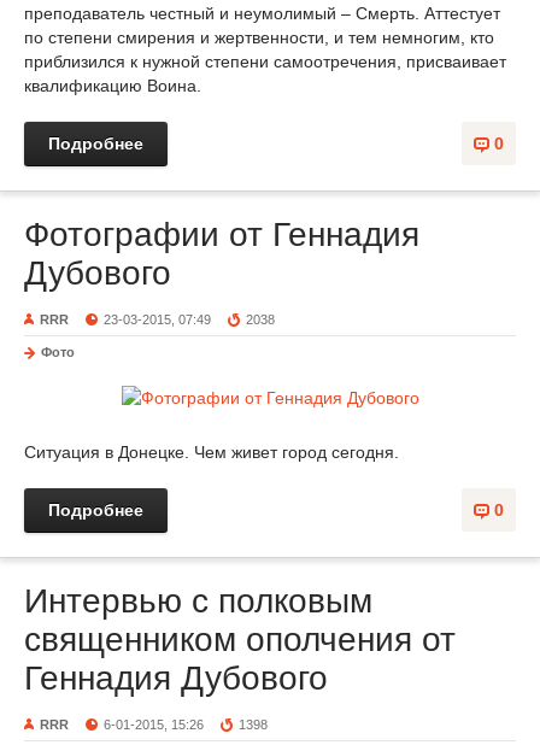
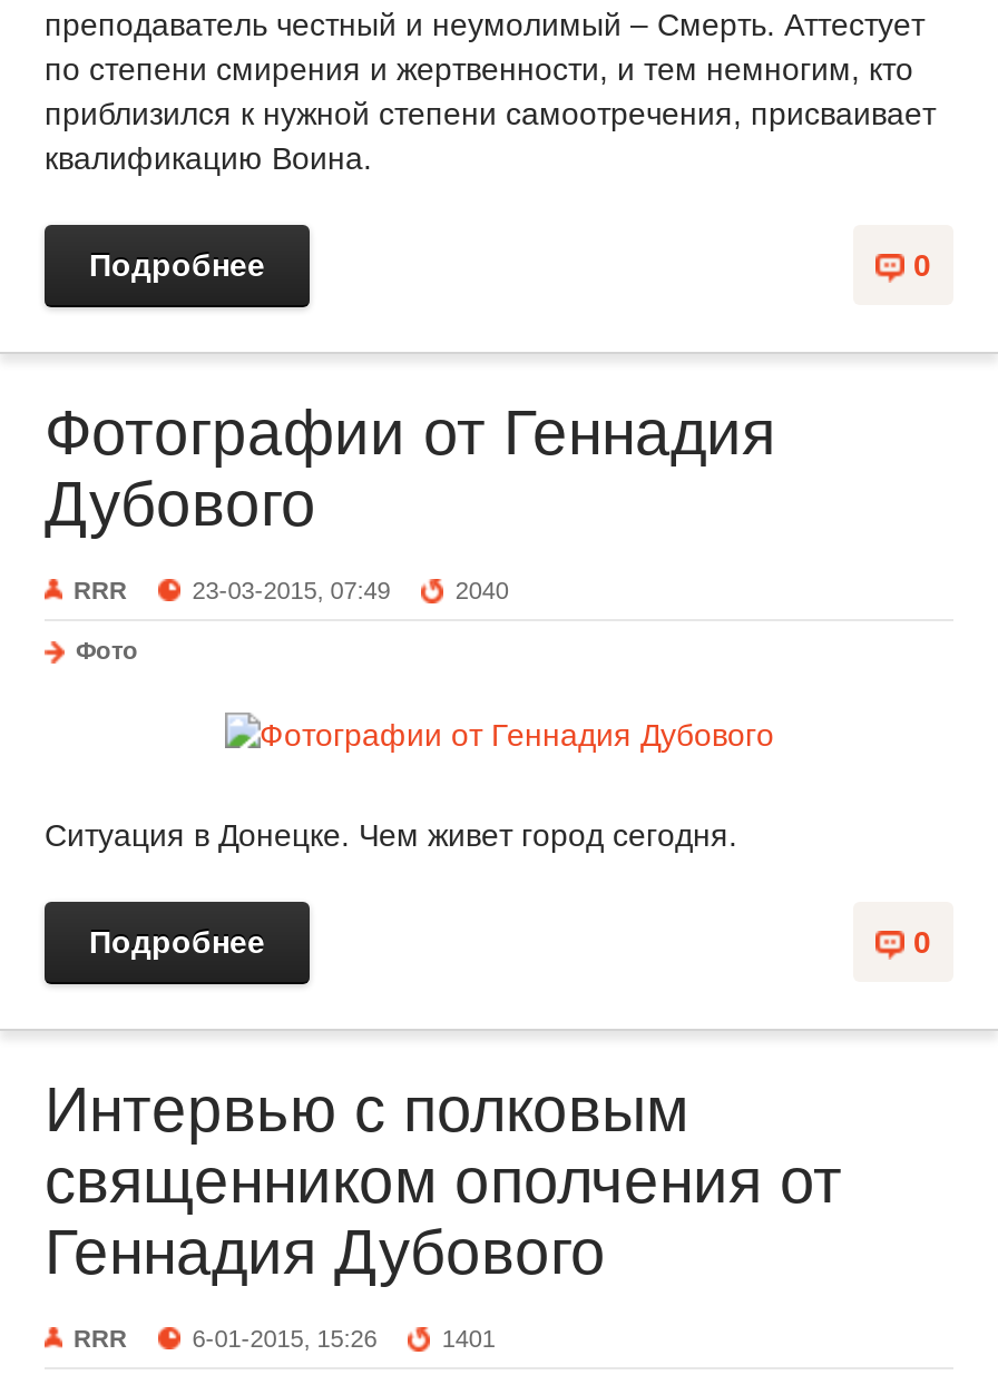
- 2038
+ 2040

- 1398
+ 1401
